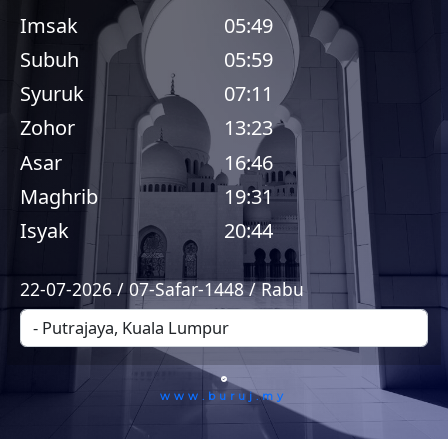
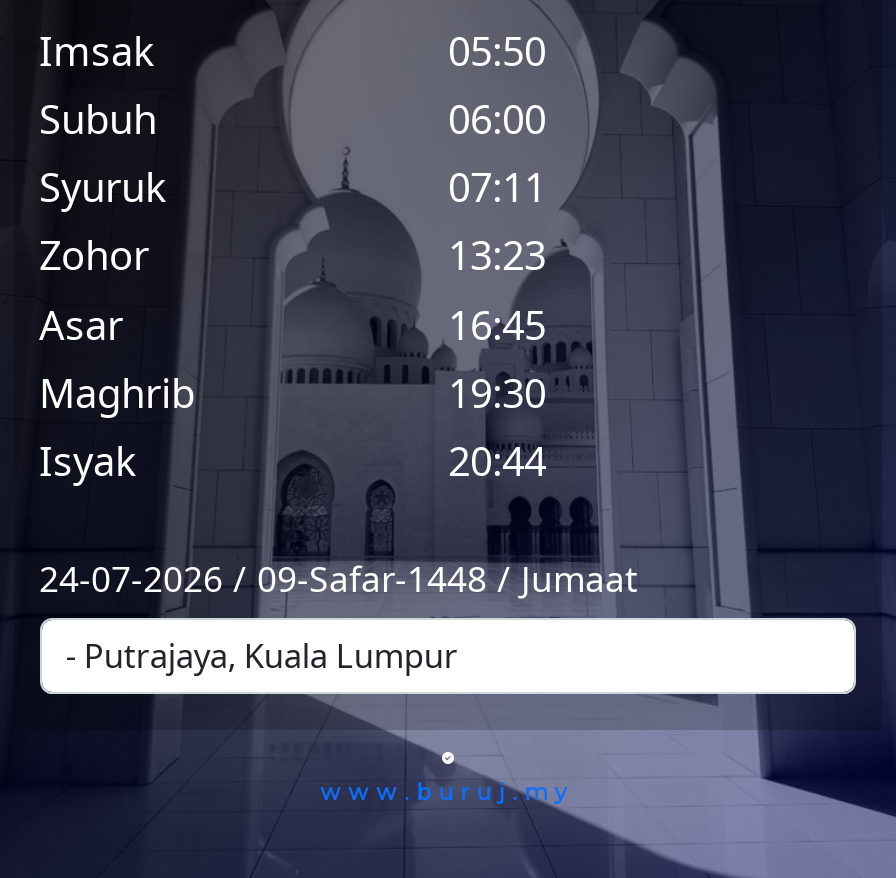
- 05:49
+ 05:50

- 05:59
+ 06:00

- 16:46
+ 16:45

- 19:31
+ 19:30

- 22-07-2026 / 07-Safar-1448 / Rabu
+ 24-07-2026 / 09-Safar-1448 / Jumaat
